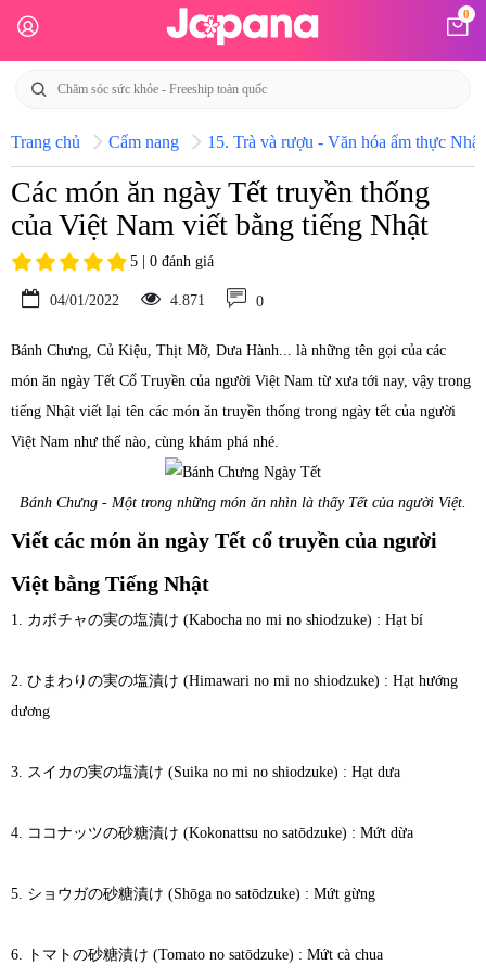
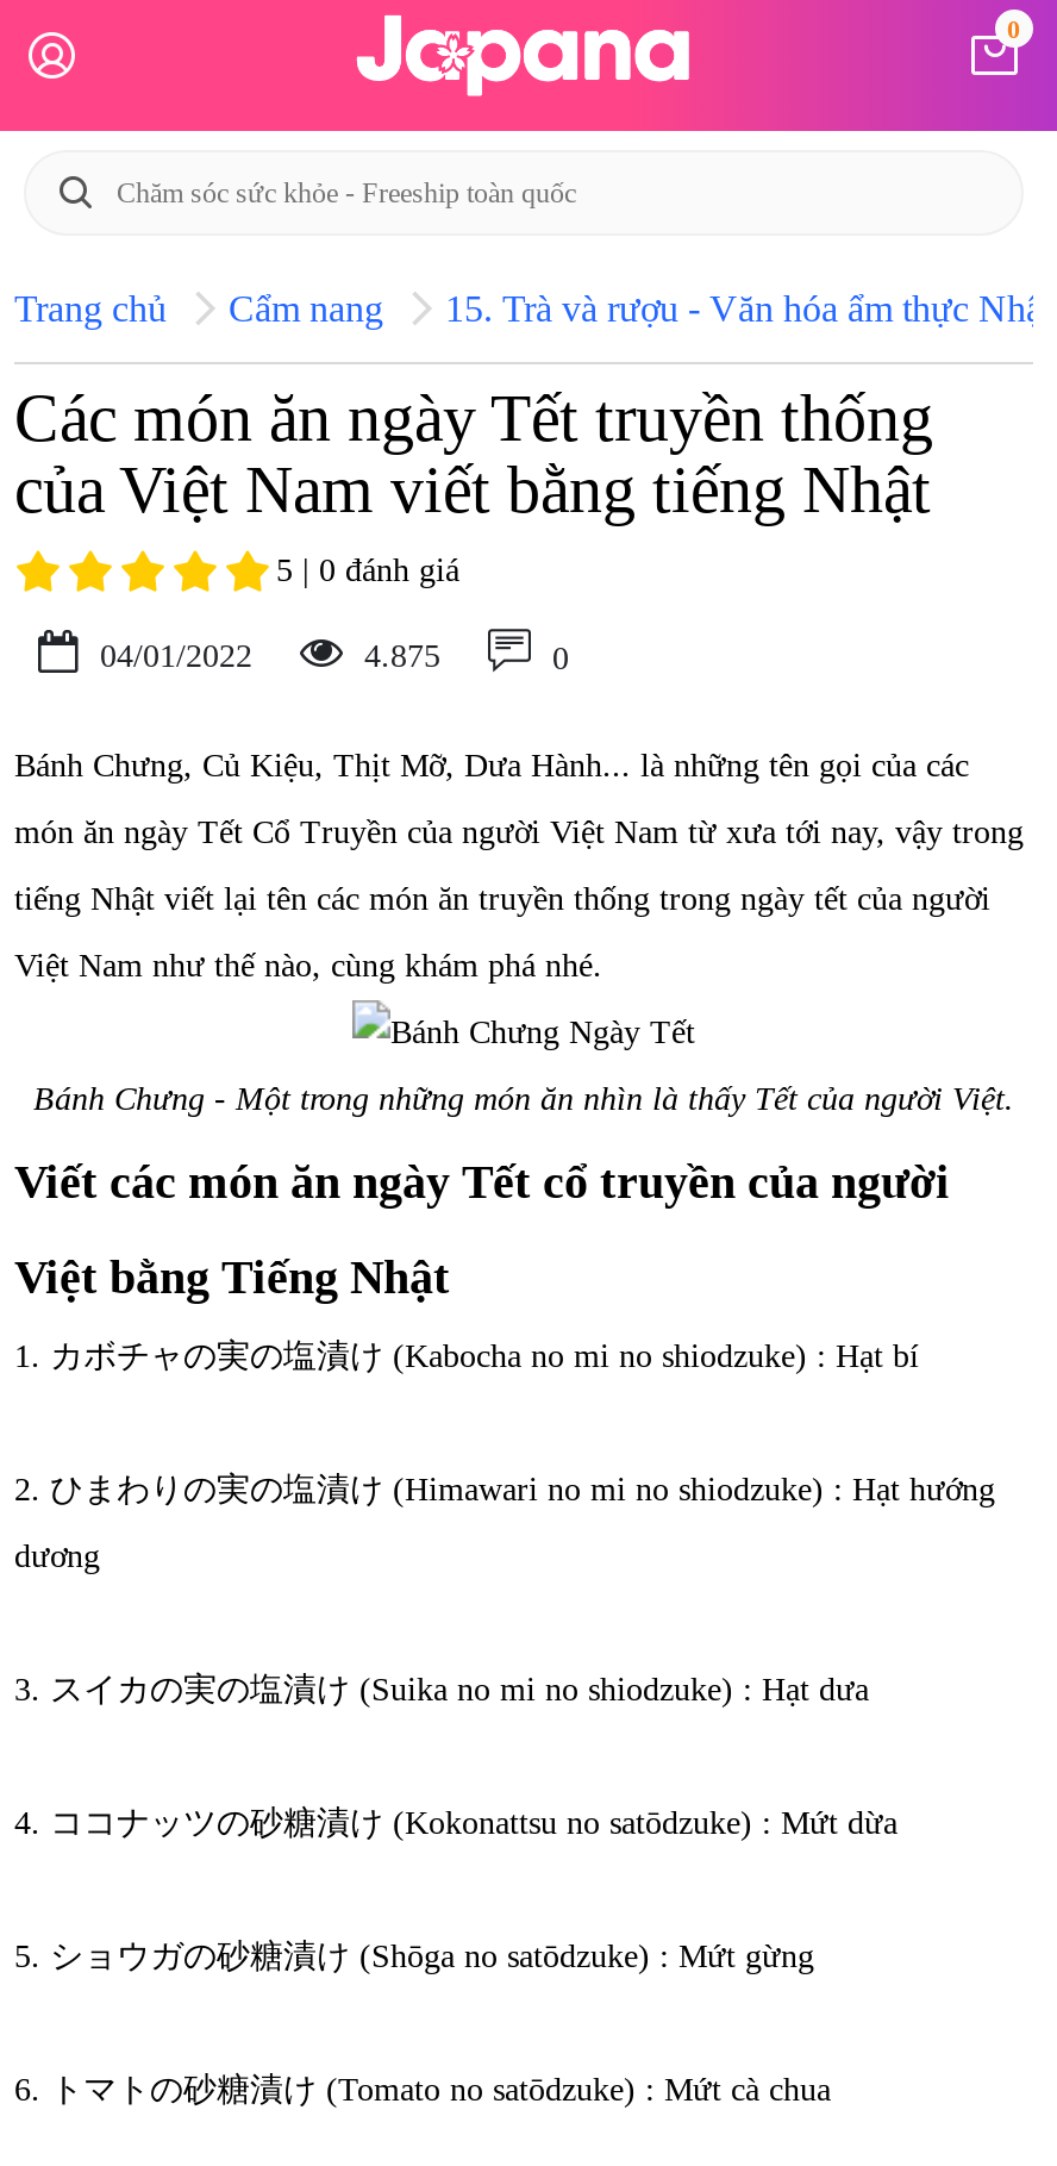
- 4.871
+ 4.875
